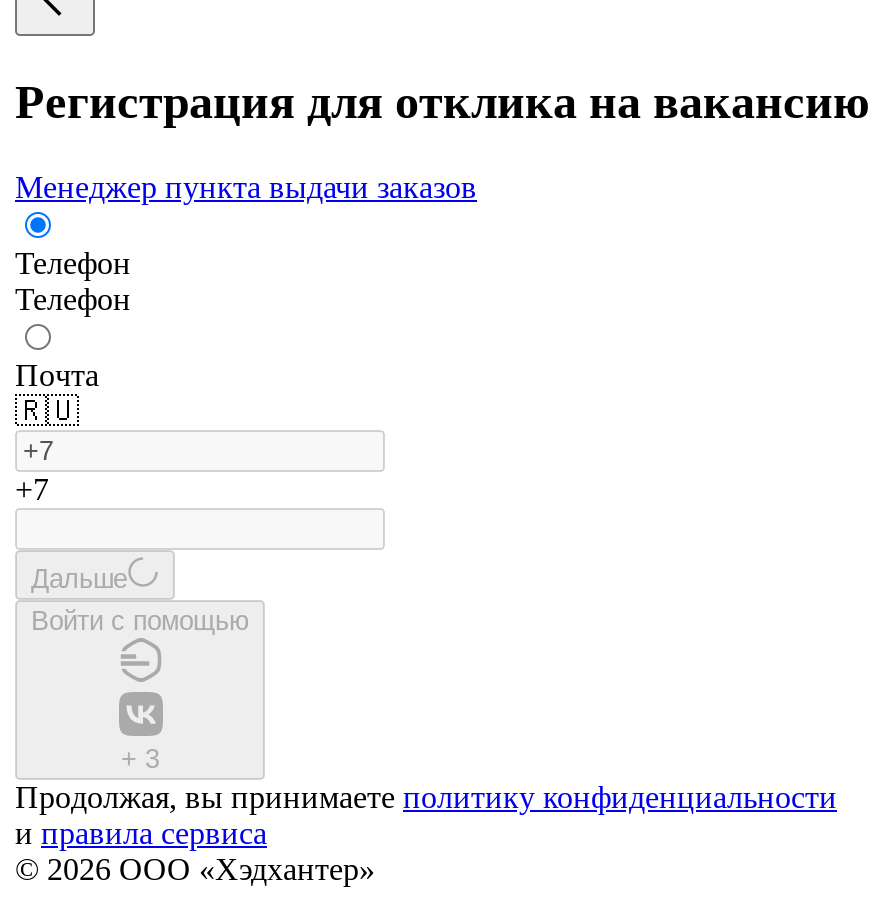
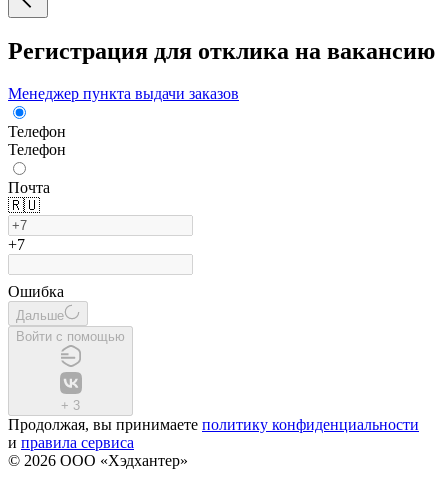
+ Ошибка
